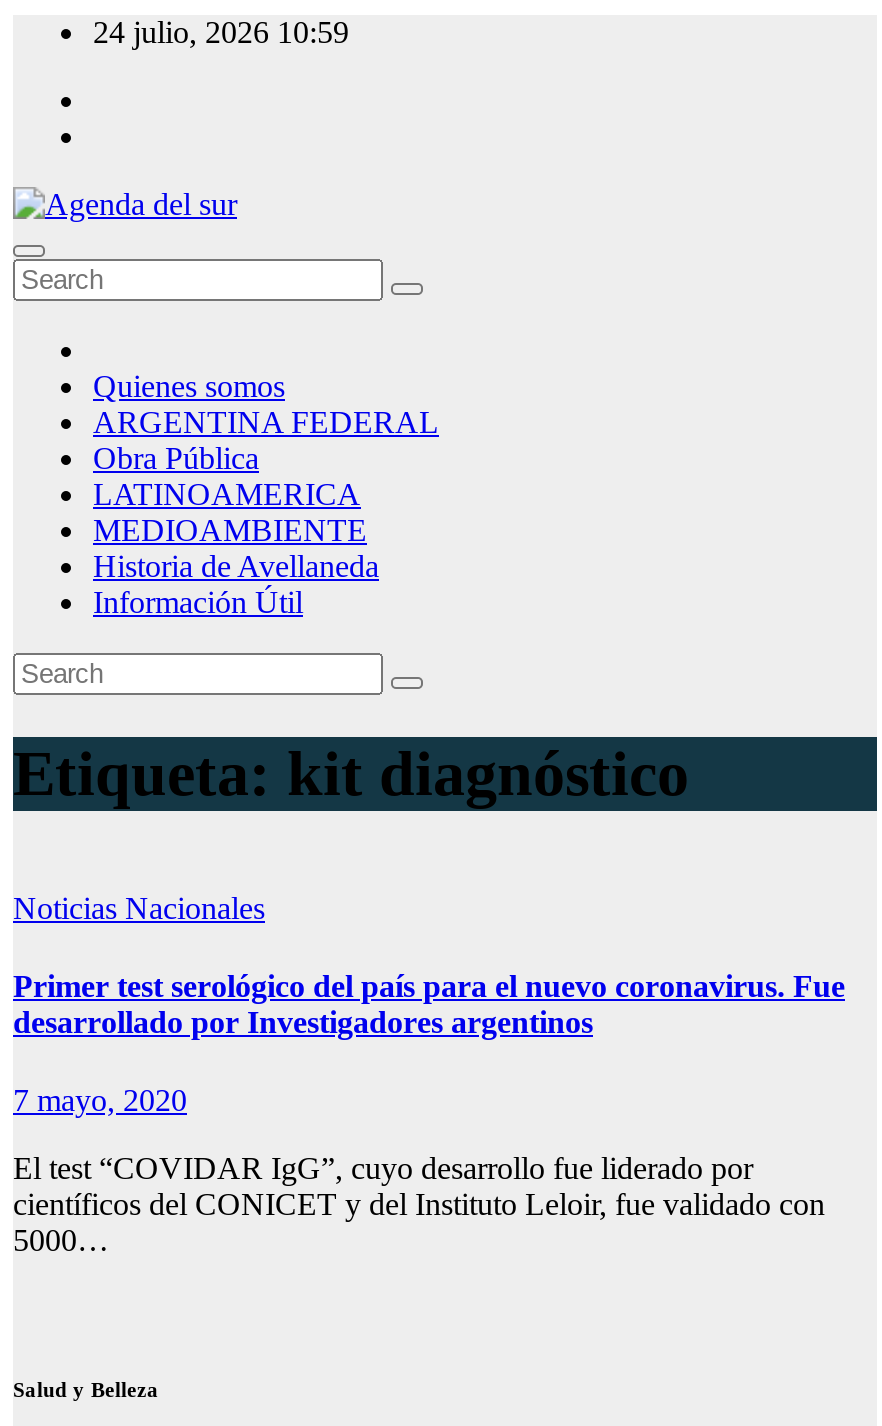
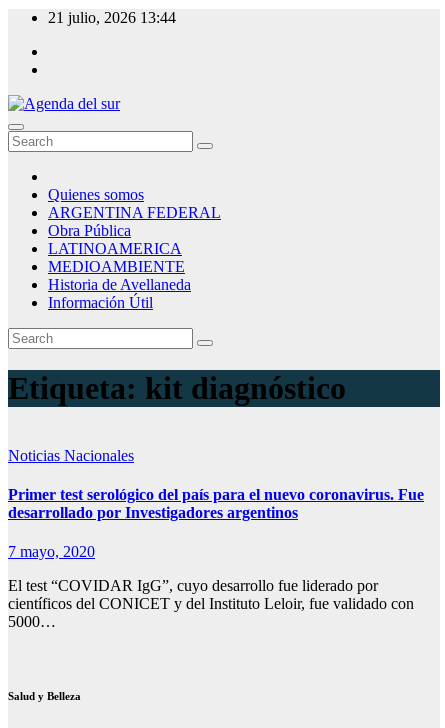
- 24 julio, 2026 10:59
+ 21 julio, 2026 13:44
